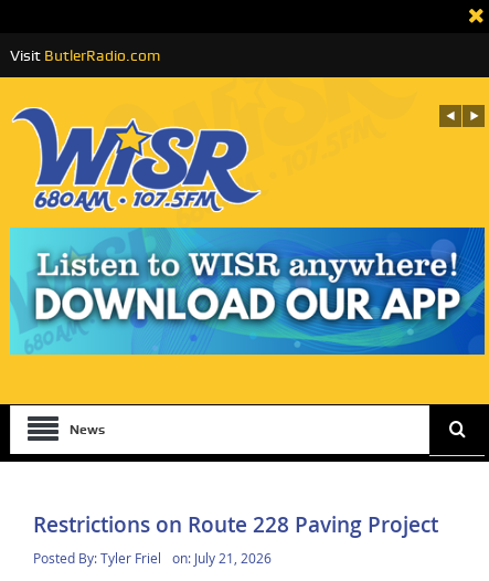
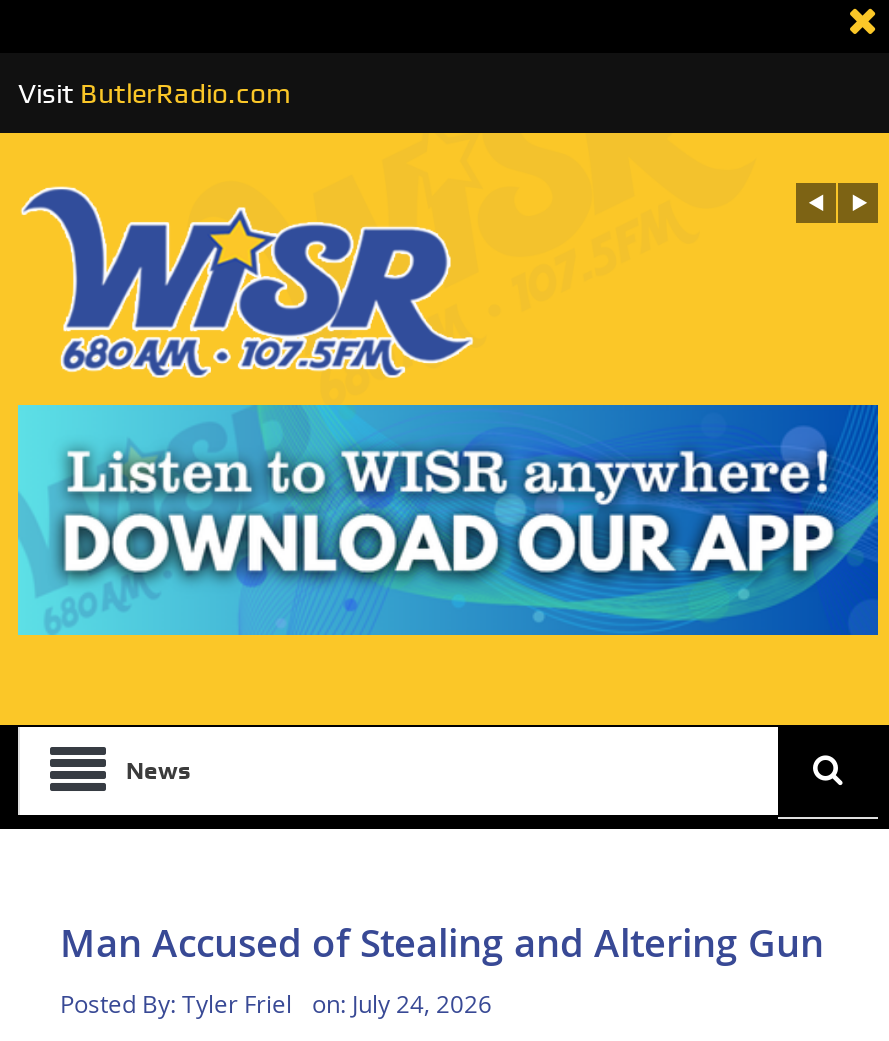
- Restrictions on Route 228 Paving Project
+ Man Accused of Stealing and Altering Gun

- Posted By: Tyler Friel on: July 21, 2026
+ Posted By: Tyler Friel on: July 24, 2026
